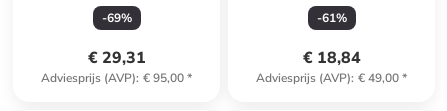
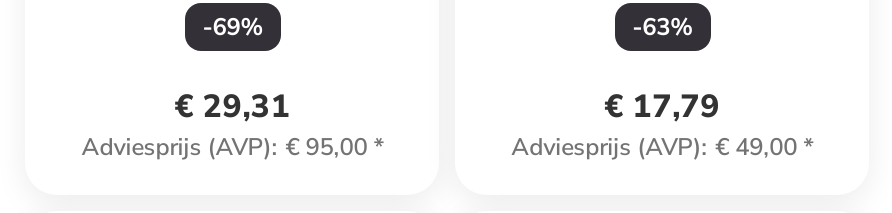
- -61%
+ -63%

- € 18,84
+ € 17,79
